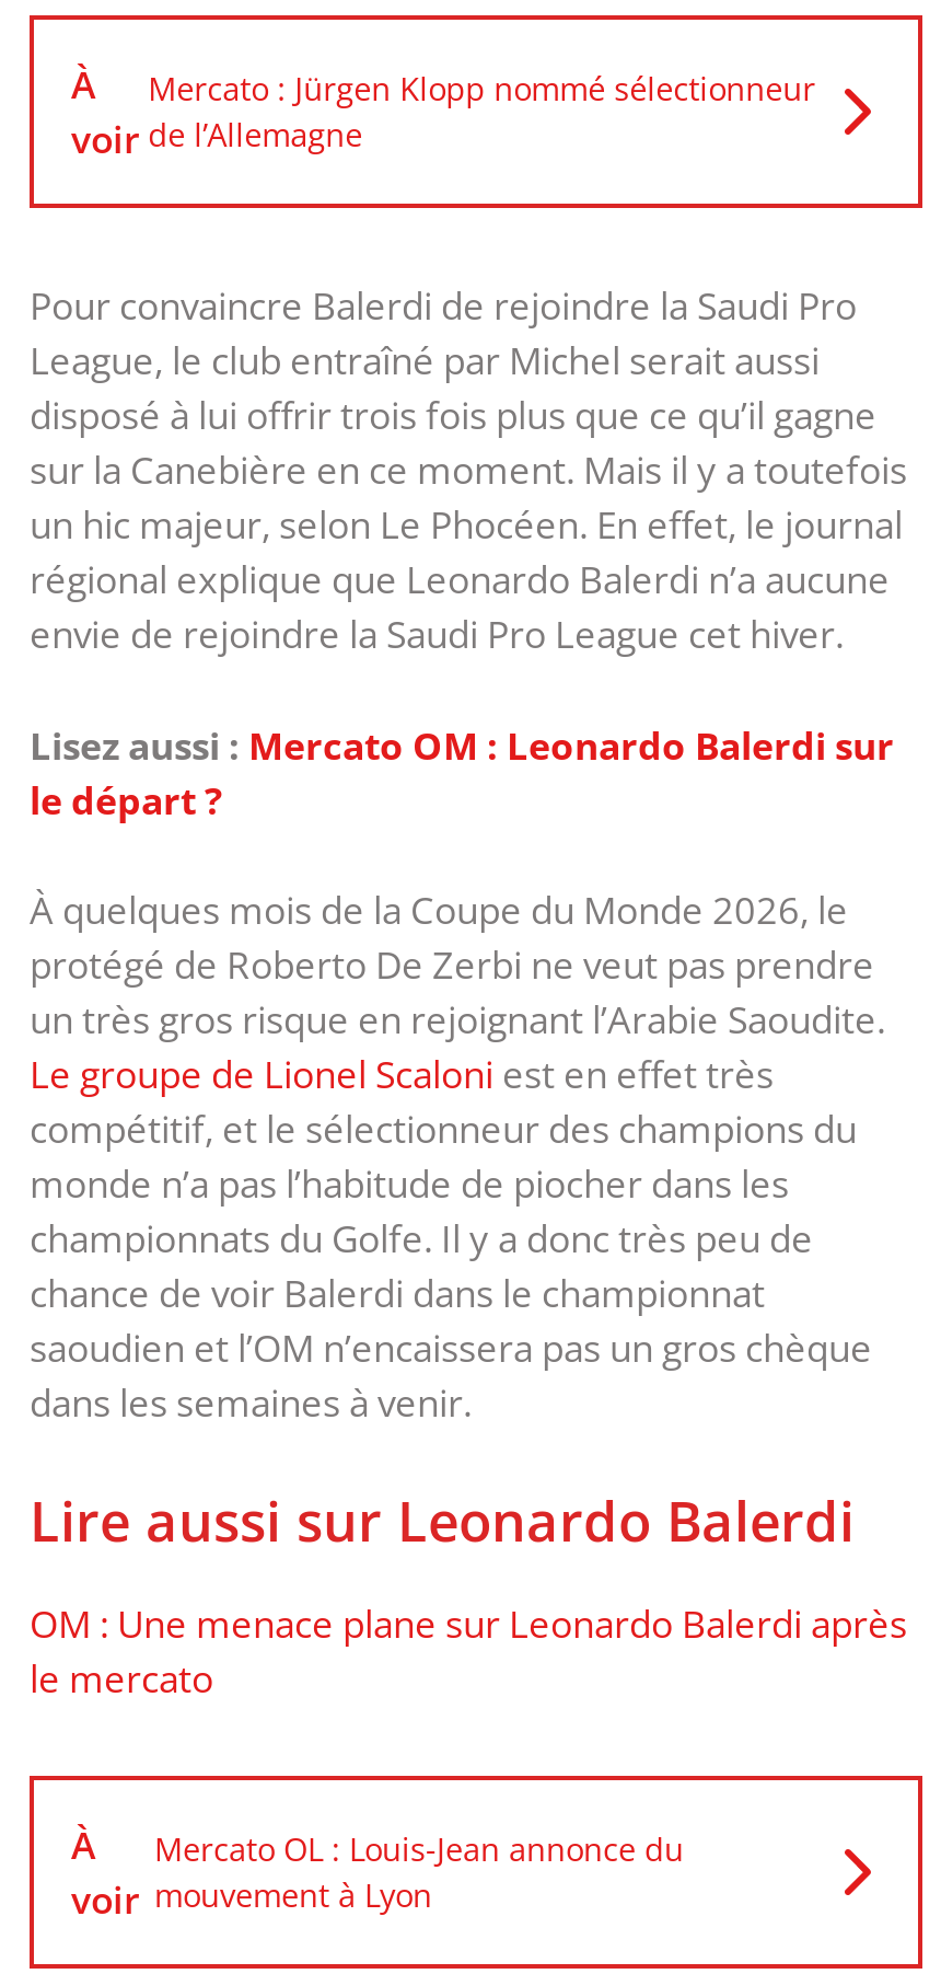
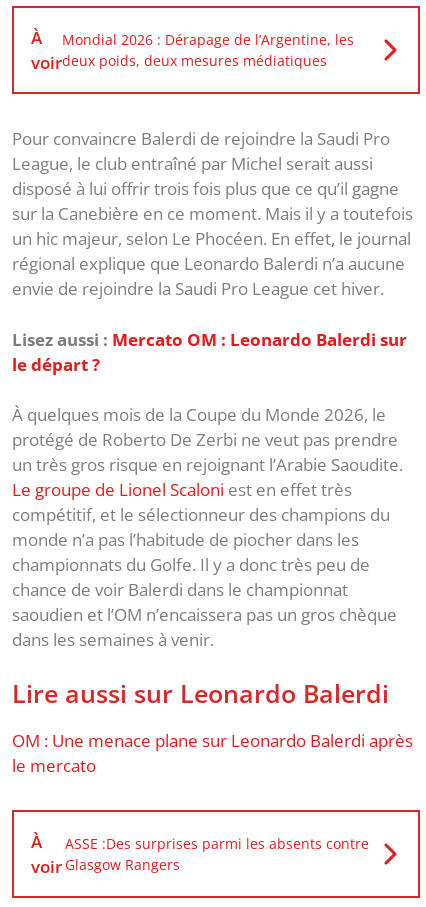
- Mercato : Jürgen Klopp nommé sélectionneur
- de l’Allemagne
+ Mondial 2026 : Dérapage de l’Argentine, les
+ deux poids, deux mesures médiatiques

- Mercato OL : Louis-Jean annonce du
- mouvement à Lyon
+ ASSE :Des surprises parmi les absents contre
+ Glasgow Rangers
